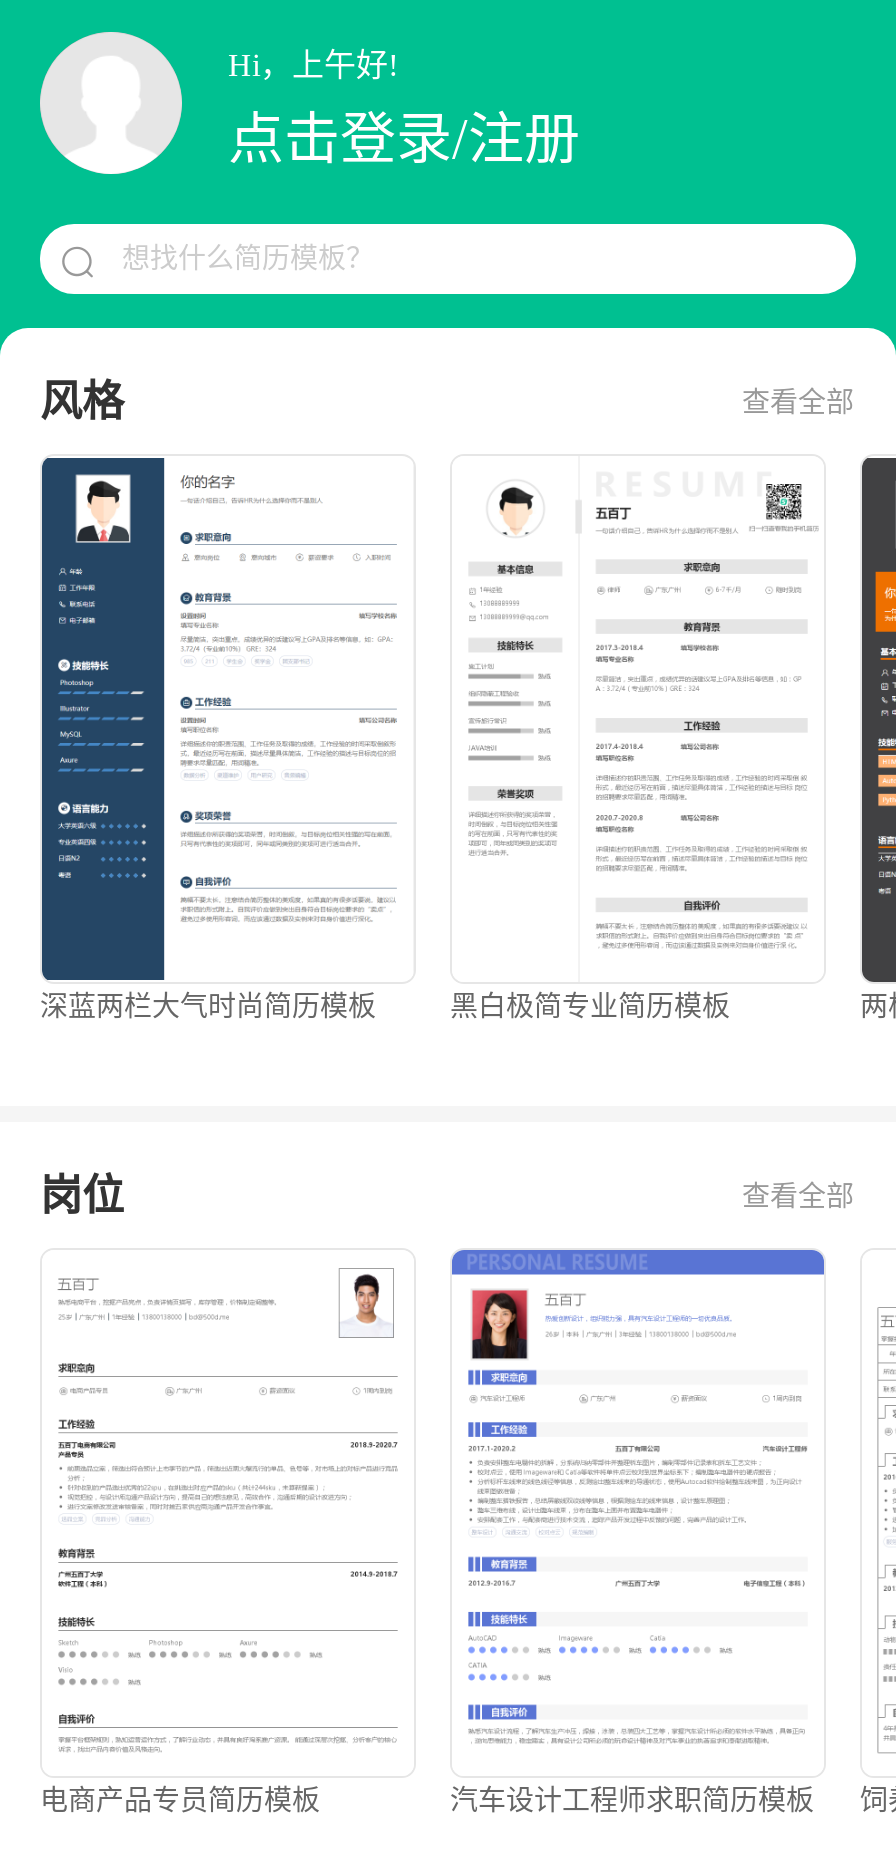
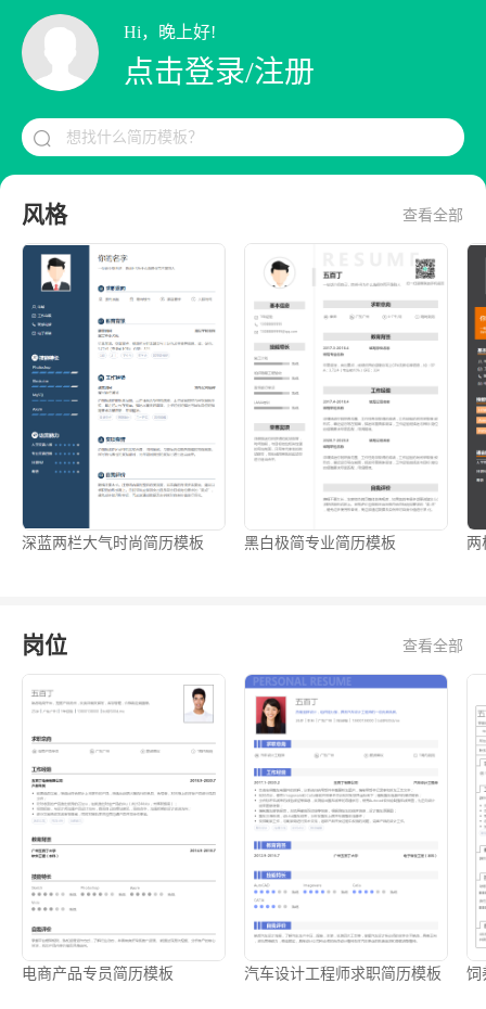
- Hi，上午好!
+ Hi，晚上好!
